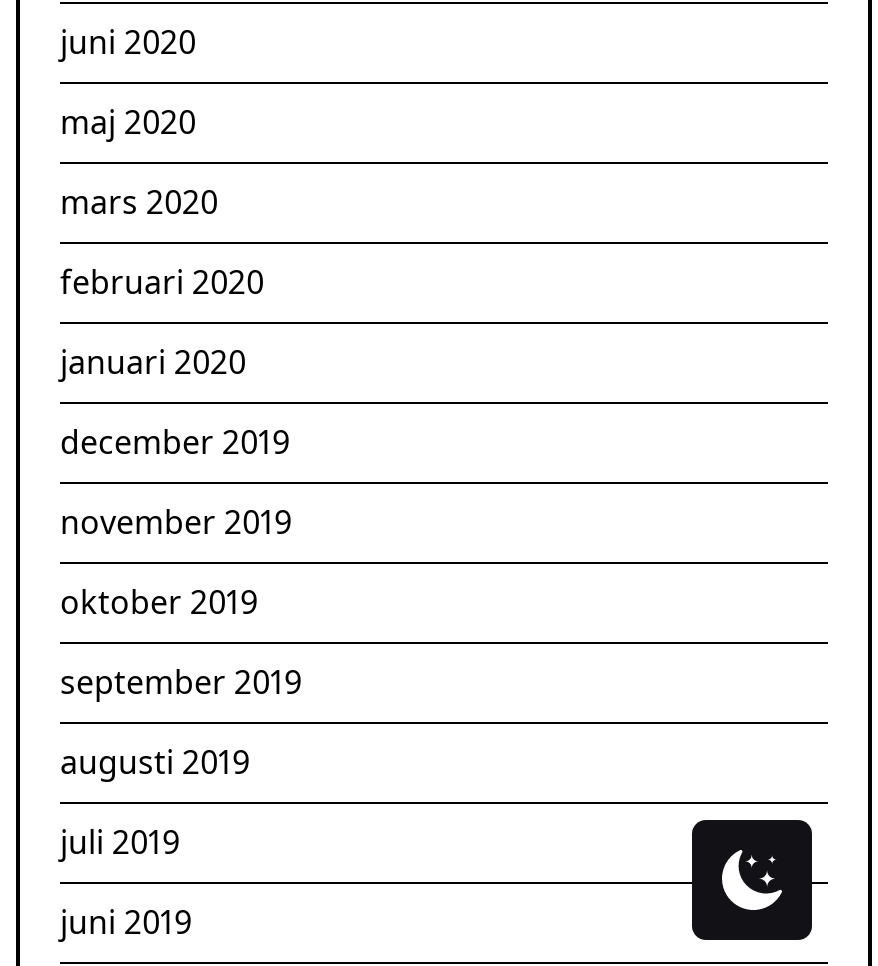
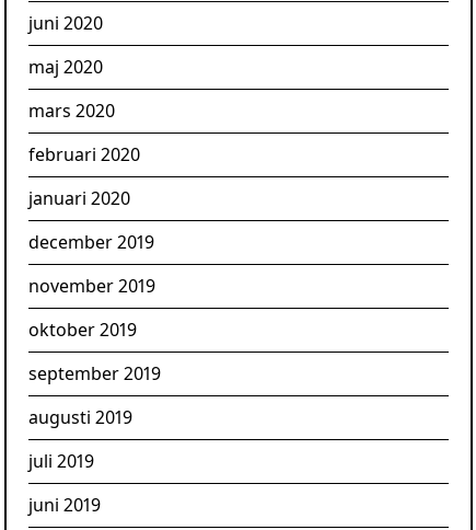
- [image]
